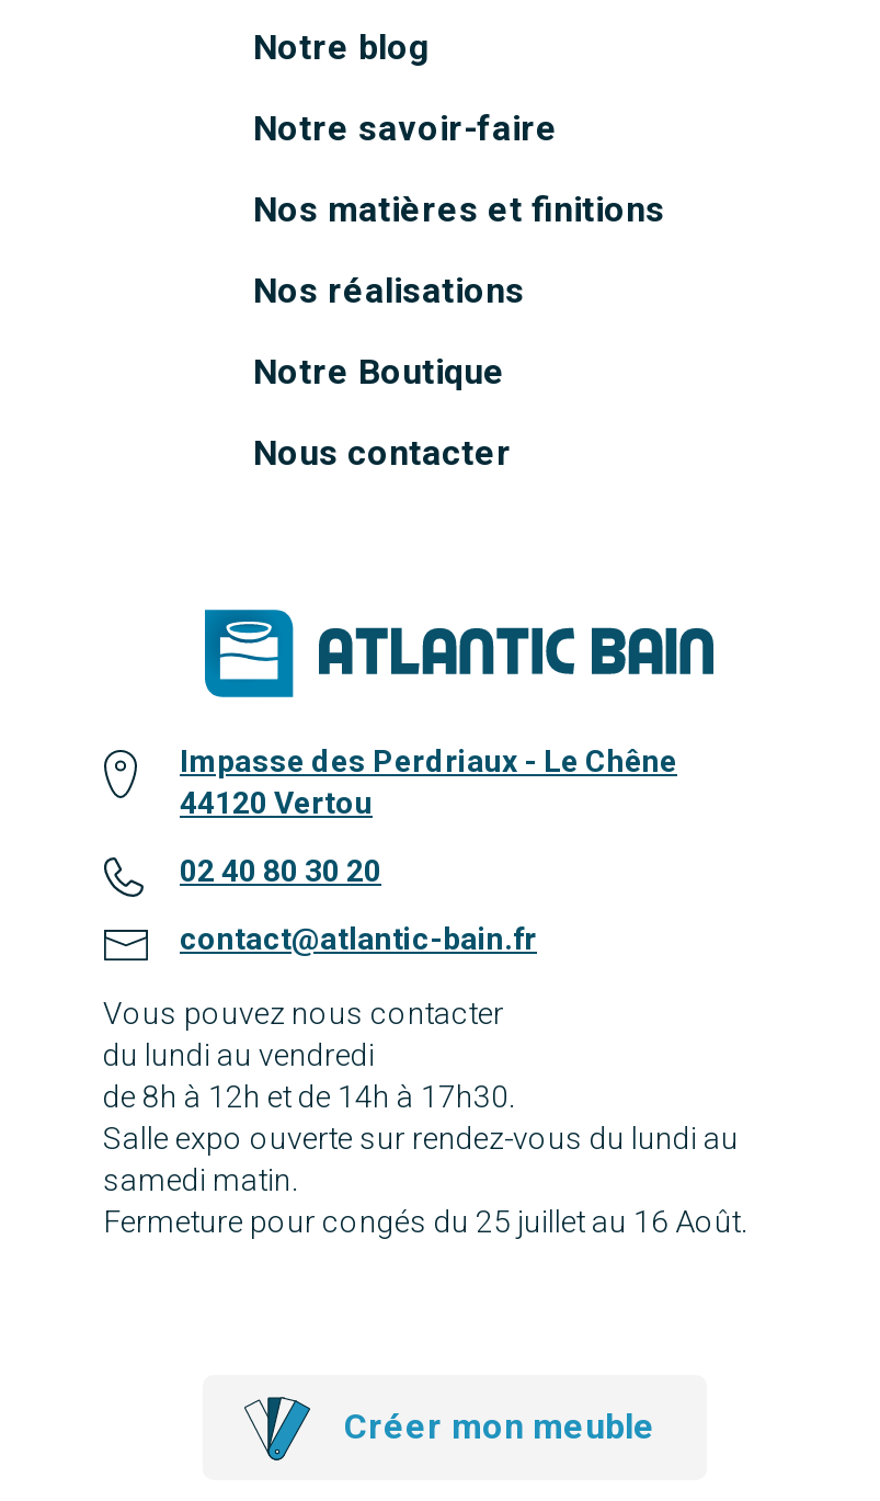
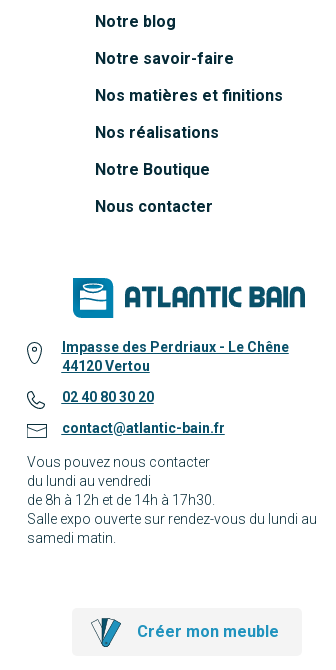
- Fermeture pour congés du 25 juillet au 16 Août.
